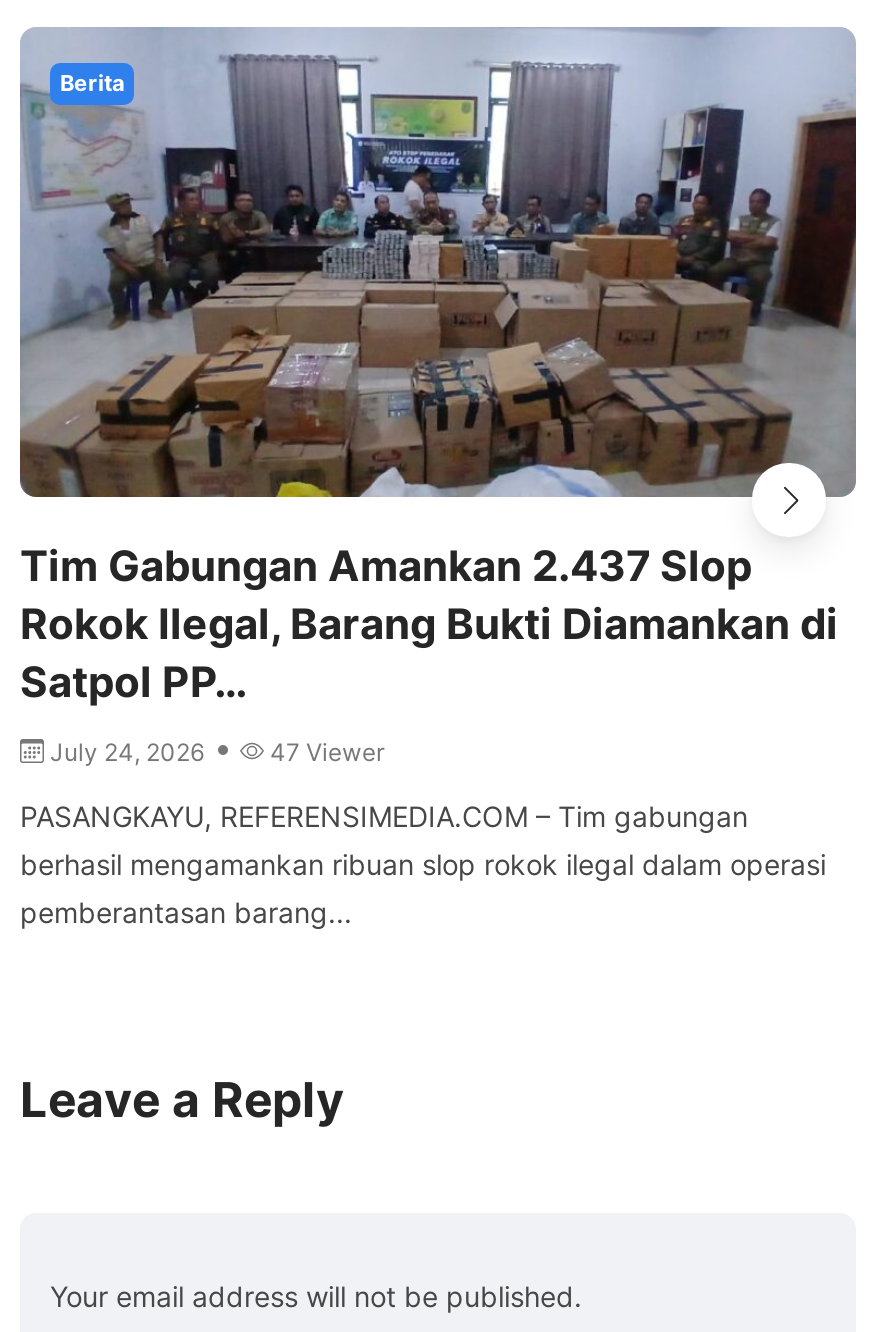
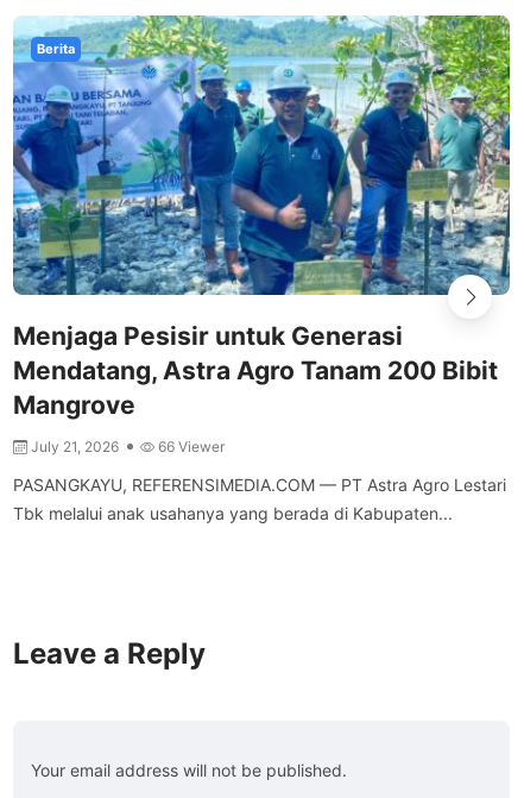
- [image]
- Tim Gabungan Amankan 2.437 Slop
- Rokok Ilegal, Barang Bukti Diamankan di
- Satpol PP…
+ [image]
+ Menjaga Pesisir untuk Generasi
+ Mendatang, Astra Agro Tanam 200 Bibit
+ Mangrove

- July 24, 2026
- 47 Viewer
+ July 21, 2026
+ 66 Viewer

- PASANGKAYU, REFERENSIMEDIA.COM – Tim gabungan
- berhasil mengamankan ribuan slop rokok ilegal dalam operasi
- pemberantasan barang...
+ PASANGKAYU, REFERENSIMEDIA.COM — PT Astra Agro Lestari
+ Tbk melalui anak usahanya yang berada di Kabupaten...
